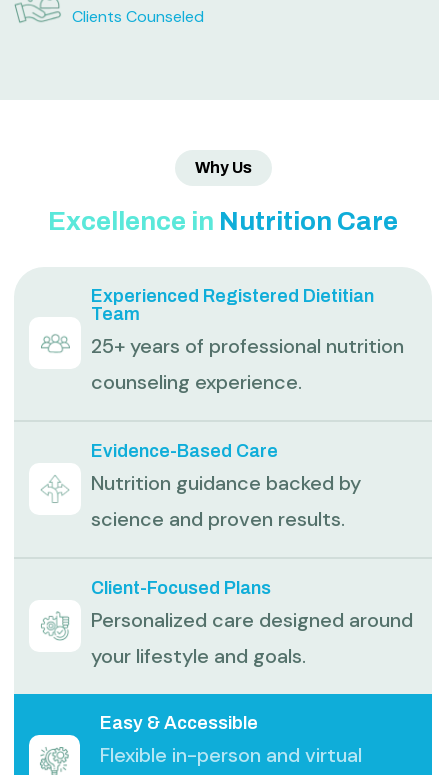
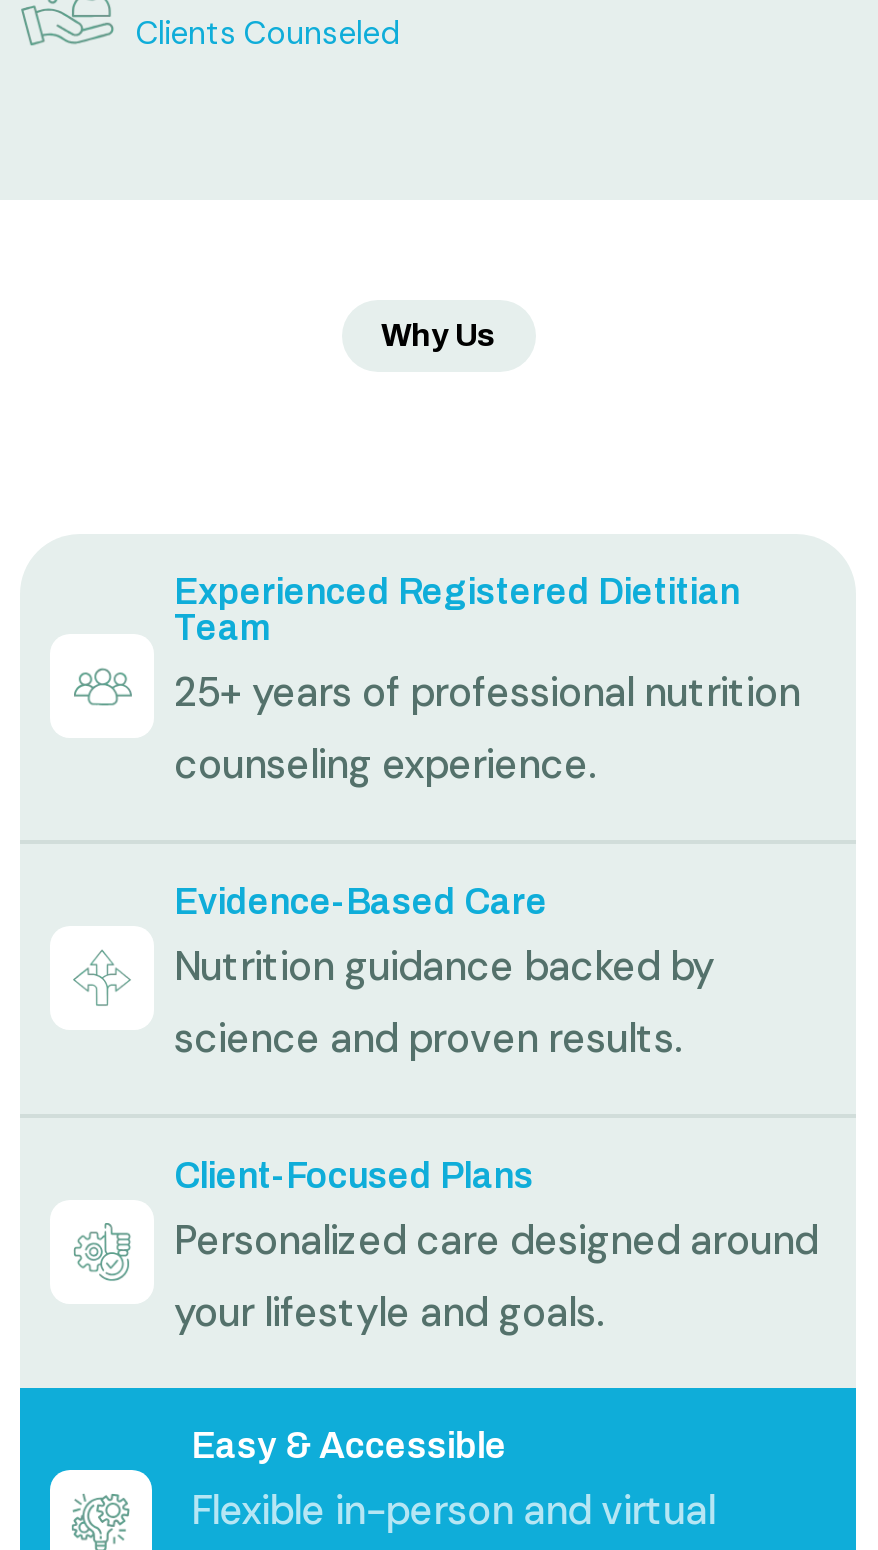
- Excellence i n Nutrition Care
